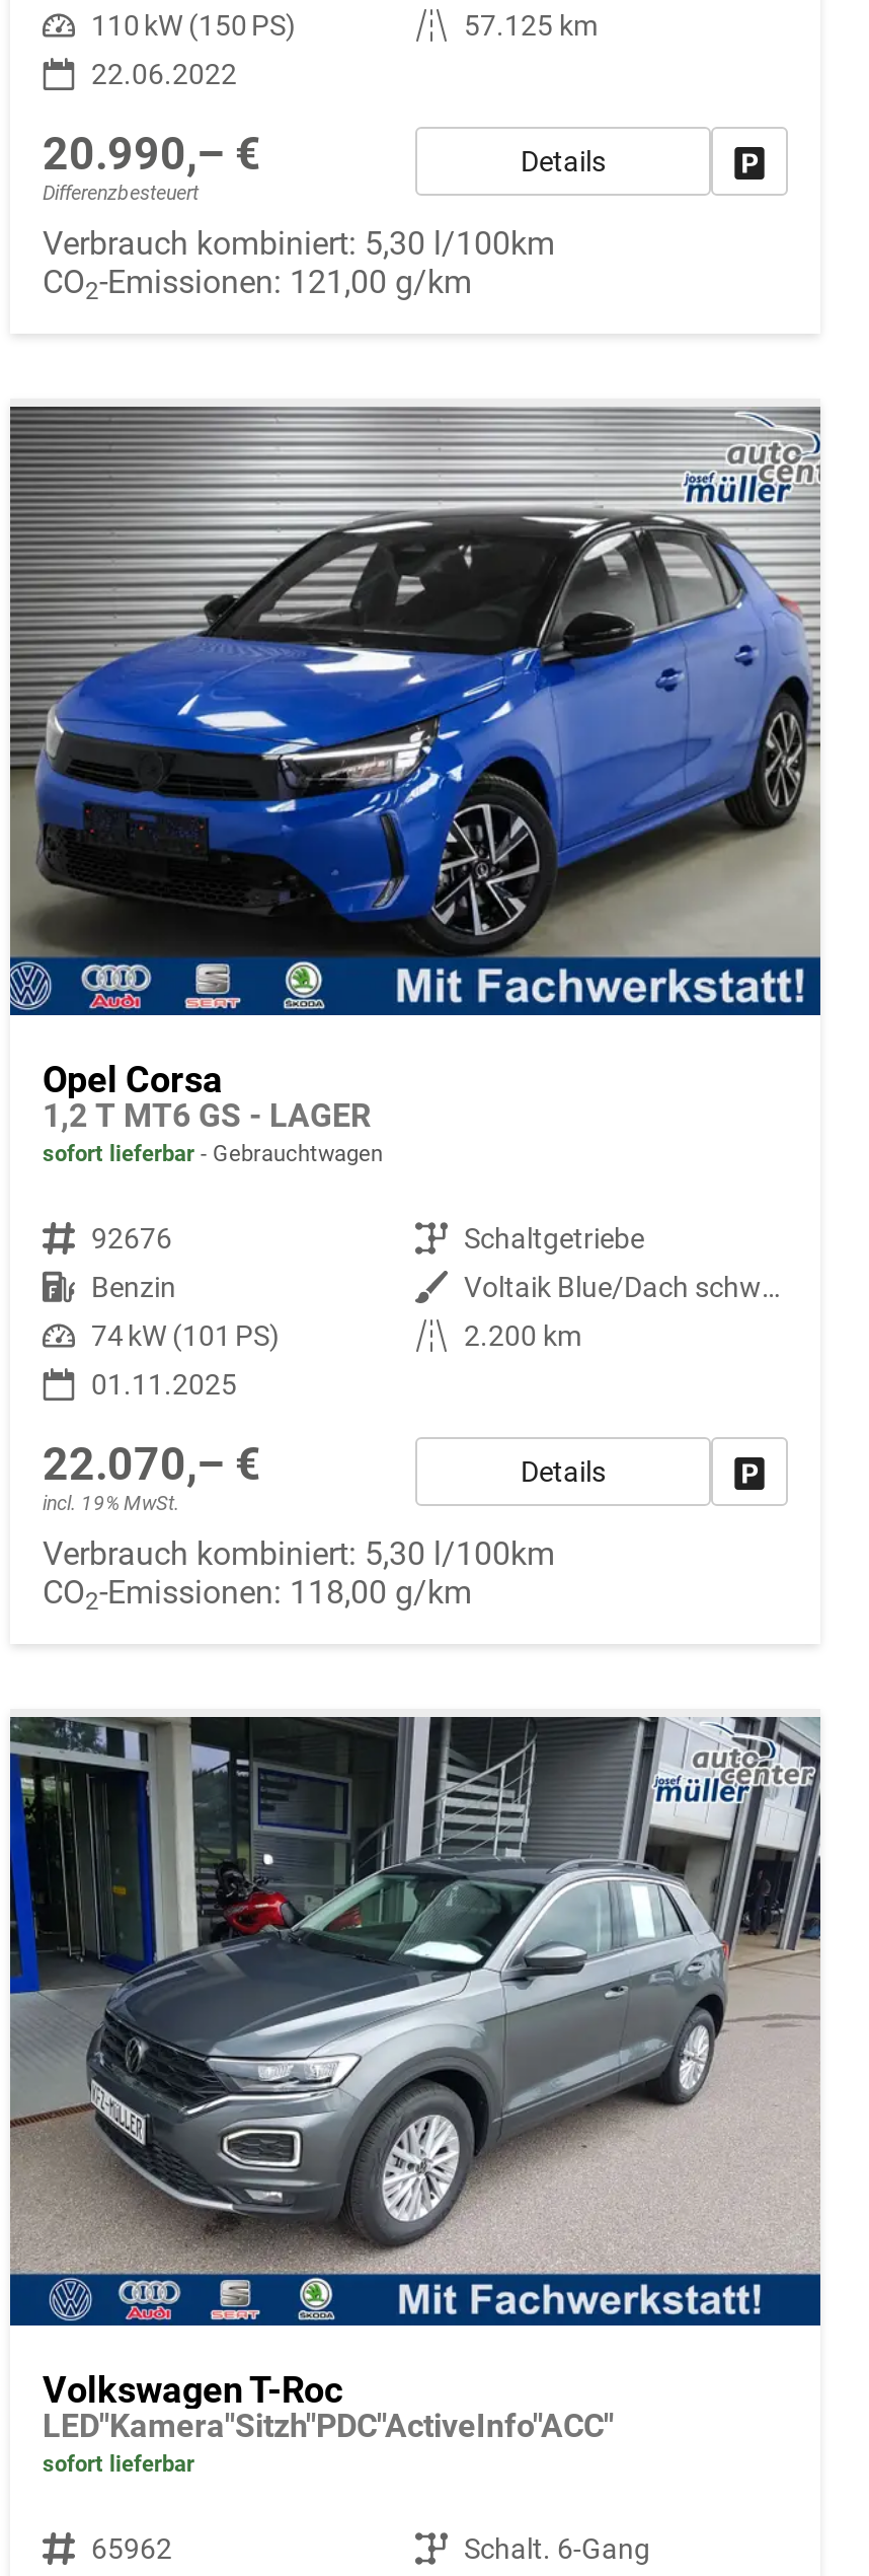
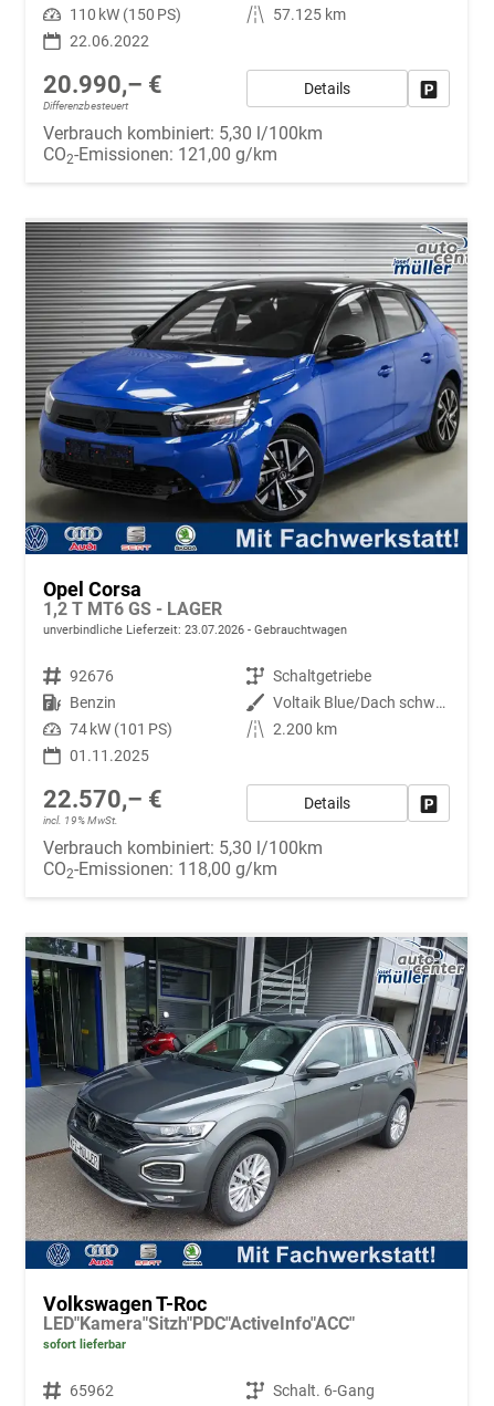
- sofort lieferbar Gebrauchtwagen
+ unverbindliche Lieferzeit: 23.07.2026 Gebrauchtwagen

- 22.070,– €
+ 22.570,– €
